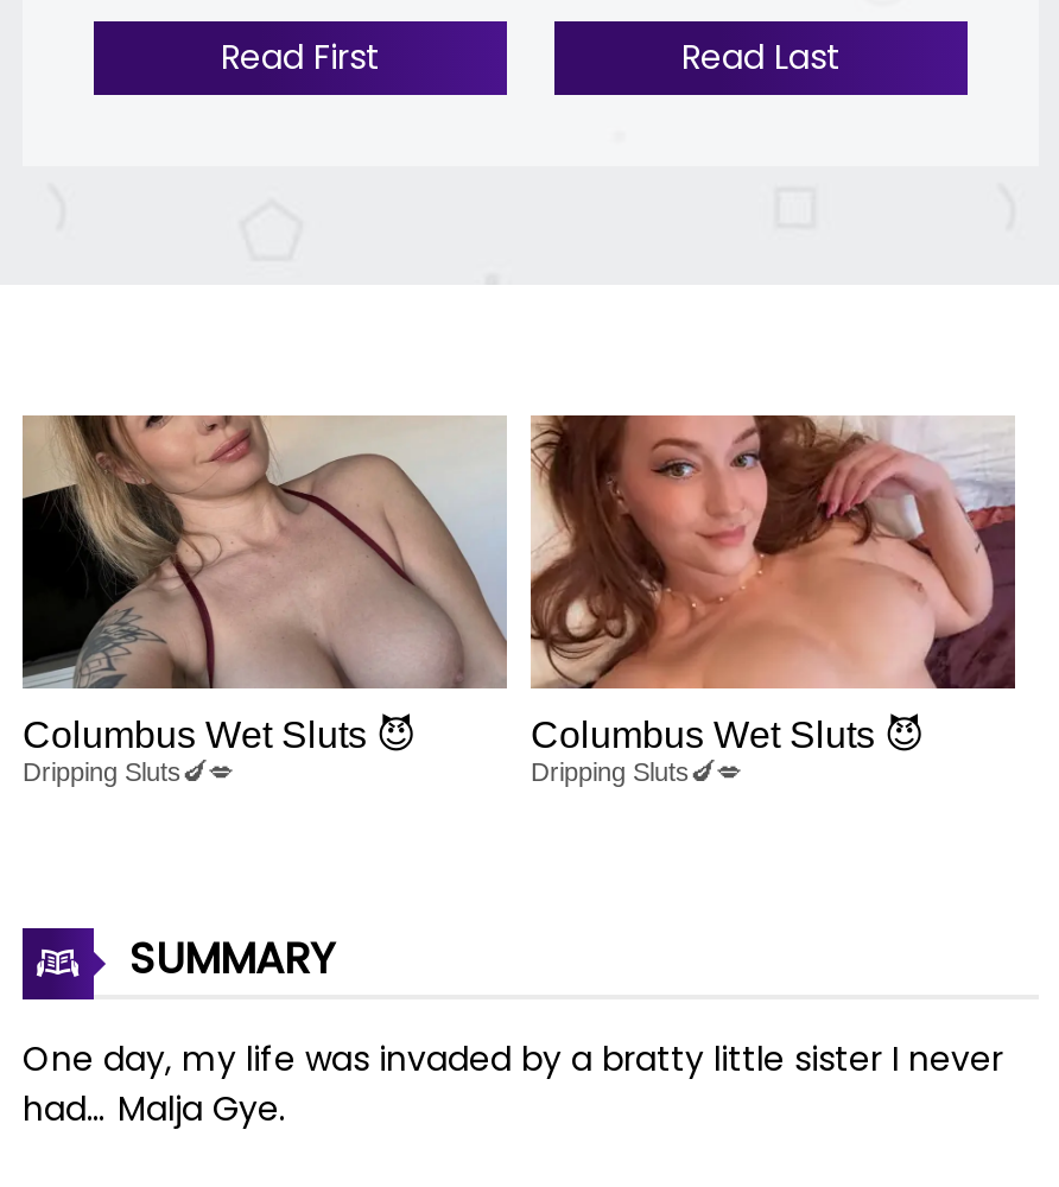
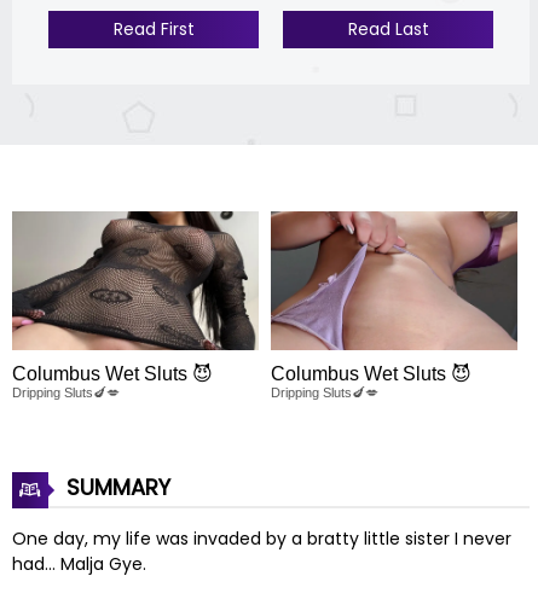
- [image]
+ [image]

- [image]
+ [image]
